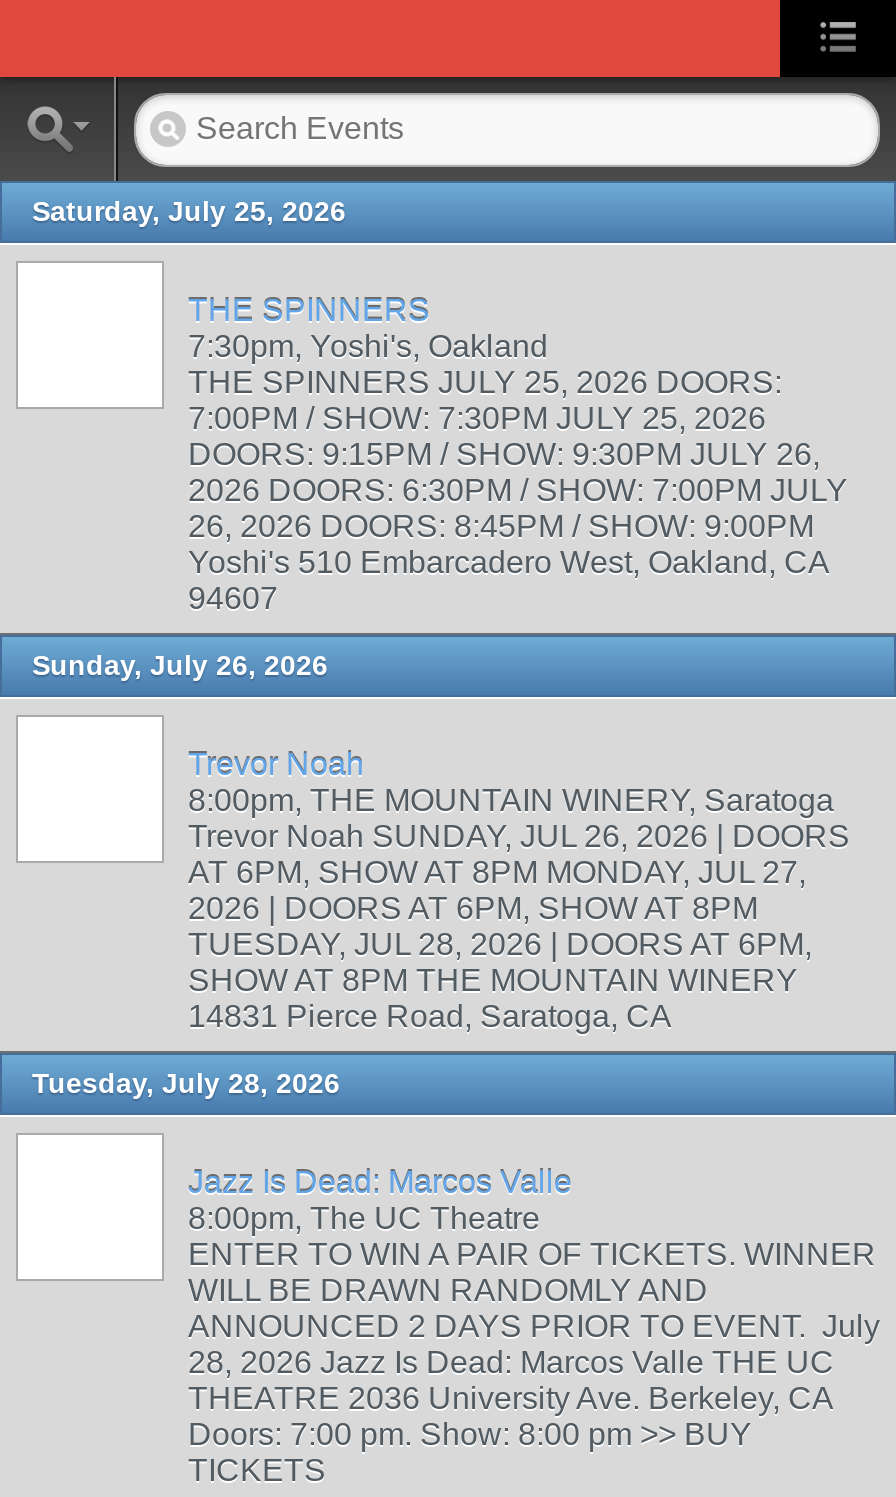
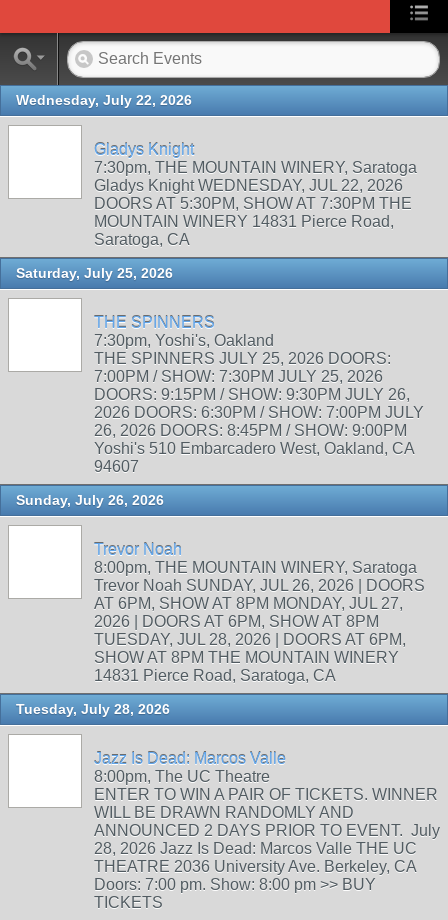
+ Wednesday, July 22, 2026
+ Gladys Knight
+ 7:30pm, THE MOUNTAIN WINERY, Saratoga
+ Gladys Knight WEDNESDAY, JUL 22, 2026
+ DOORS AT 5:30PM, SHOW AT 7:30PM THE
+ MOUNTAIN WINERY 14831 Pierce Road,
+ Saratoga, CA
